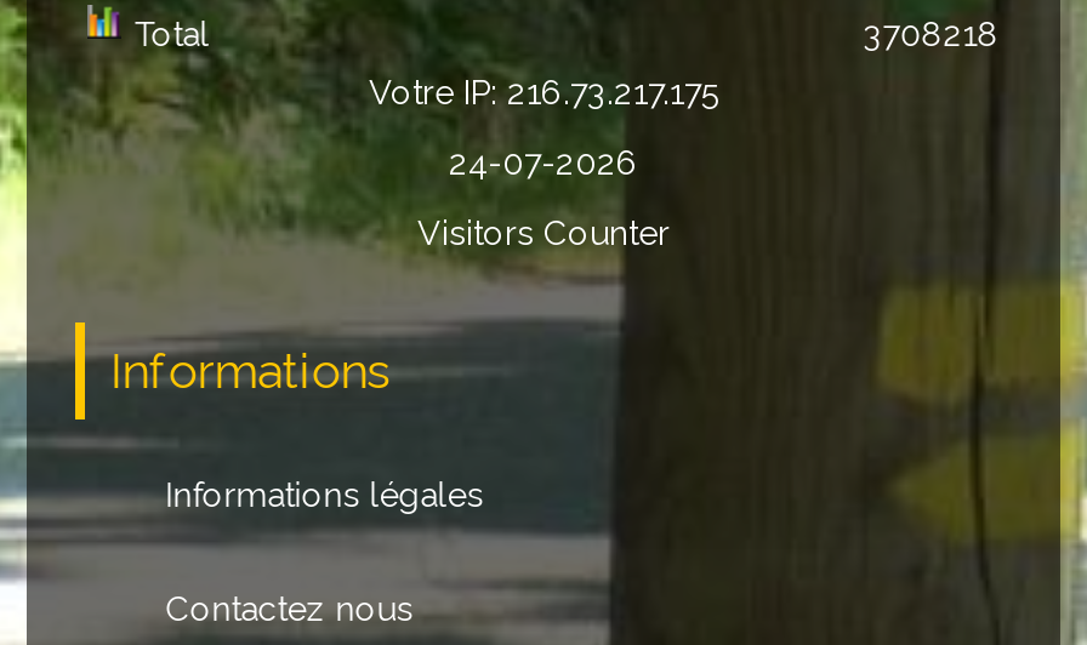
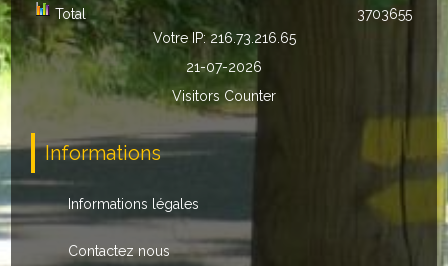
- 3708218
+ 3703655

- Votre IP: 216.73.217.175
+ Votre IP: 216.73.216.65

- 24-07-2026
+ 21-07-2026
